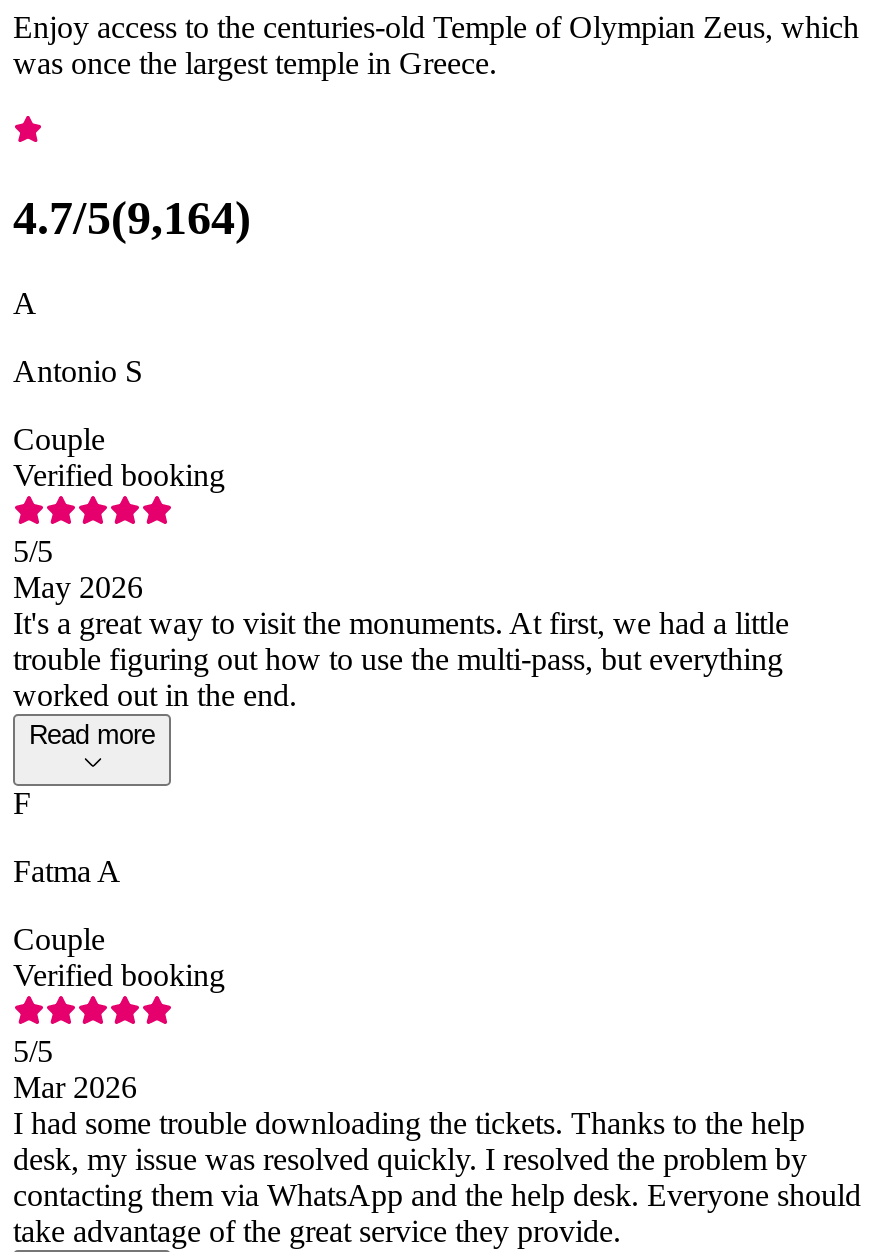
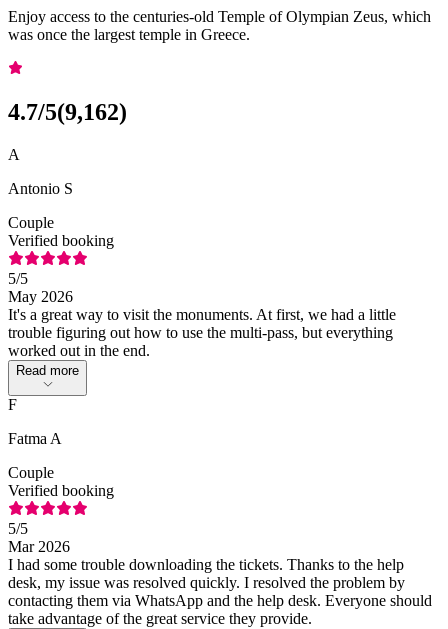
- 4.7/5(9,164)
+ 4.7/5(9,162)
